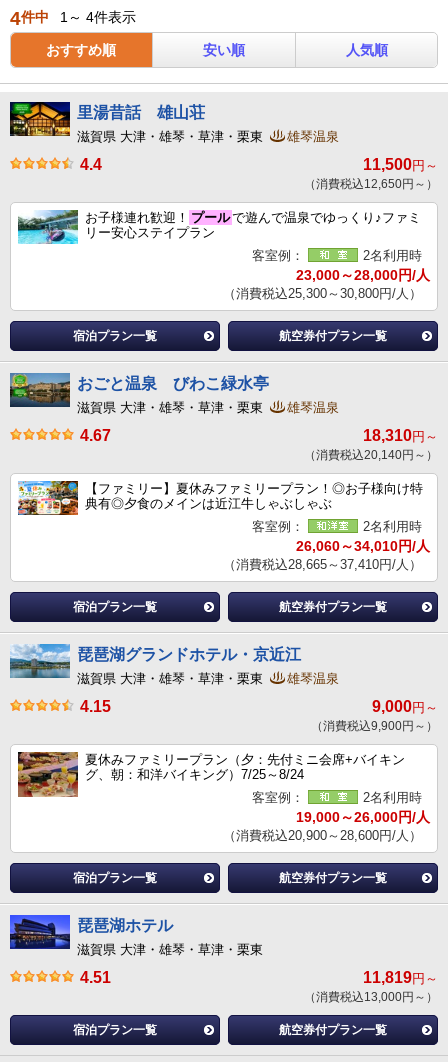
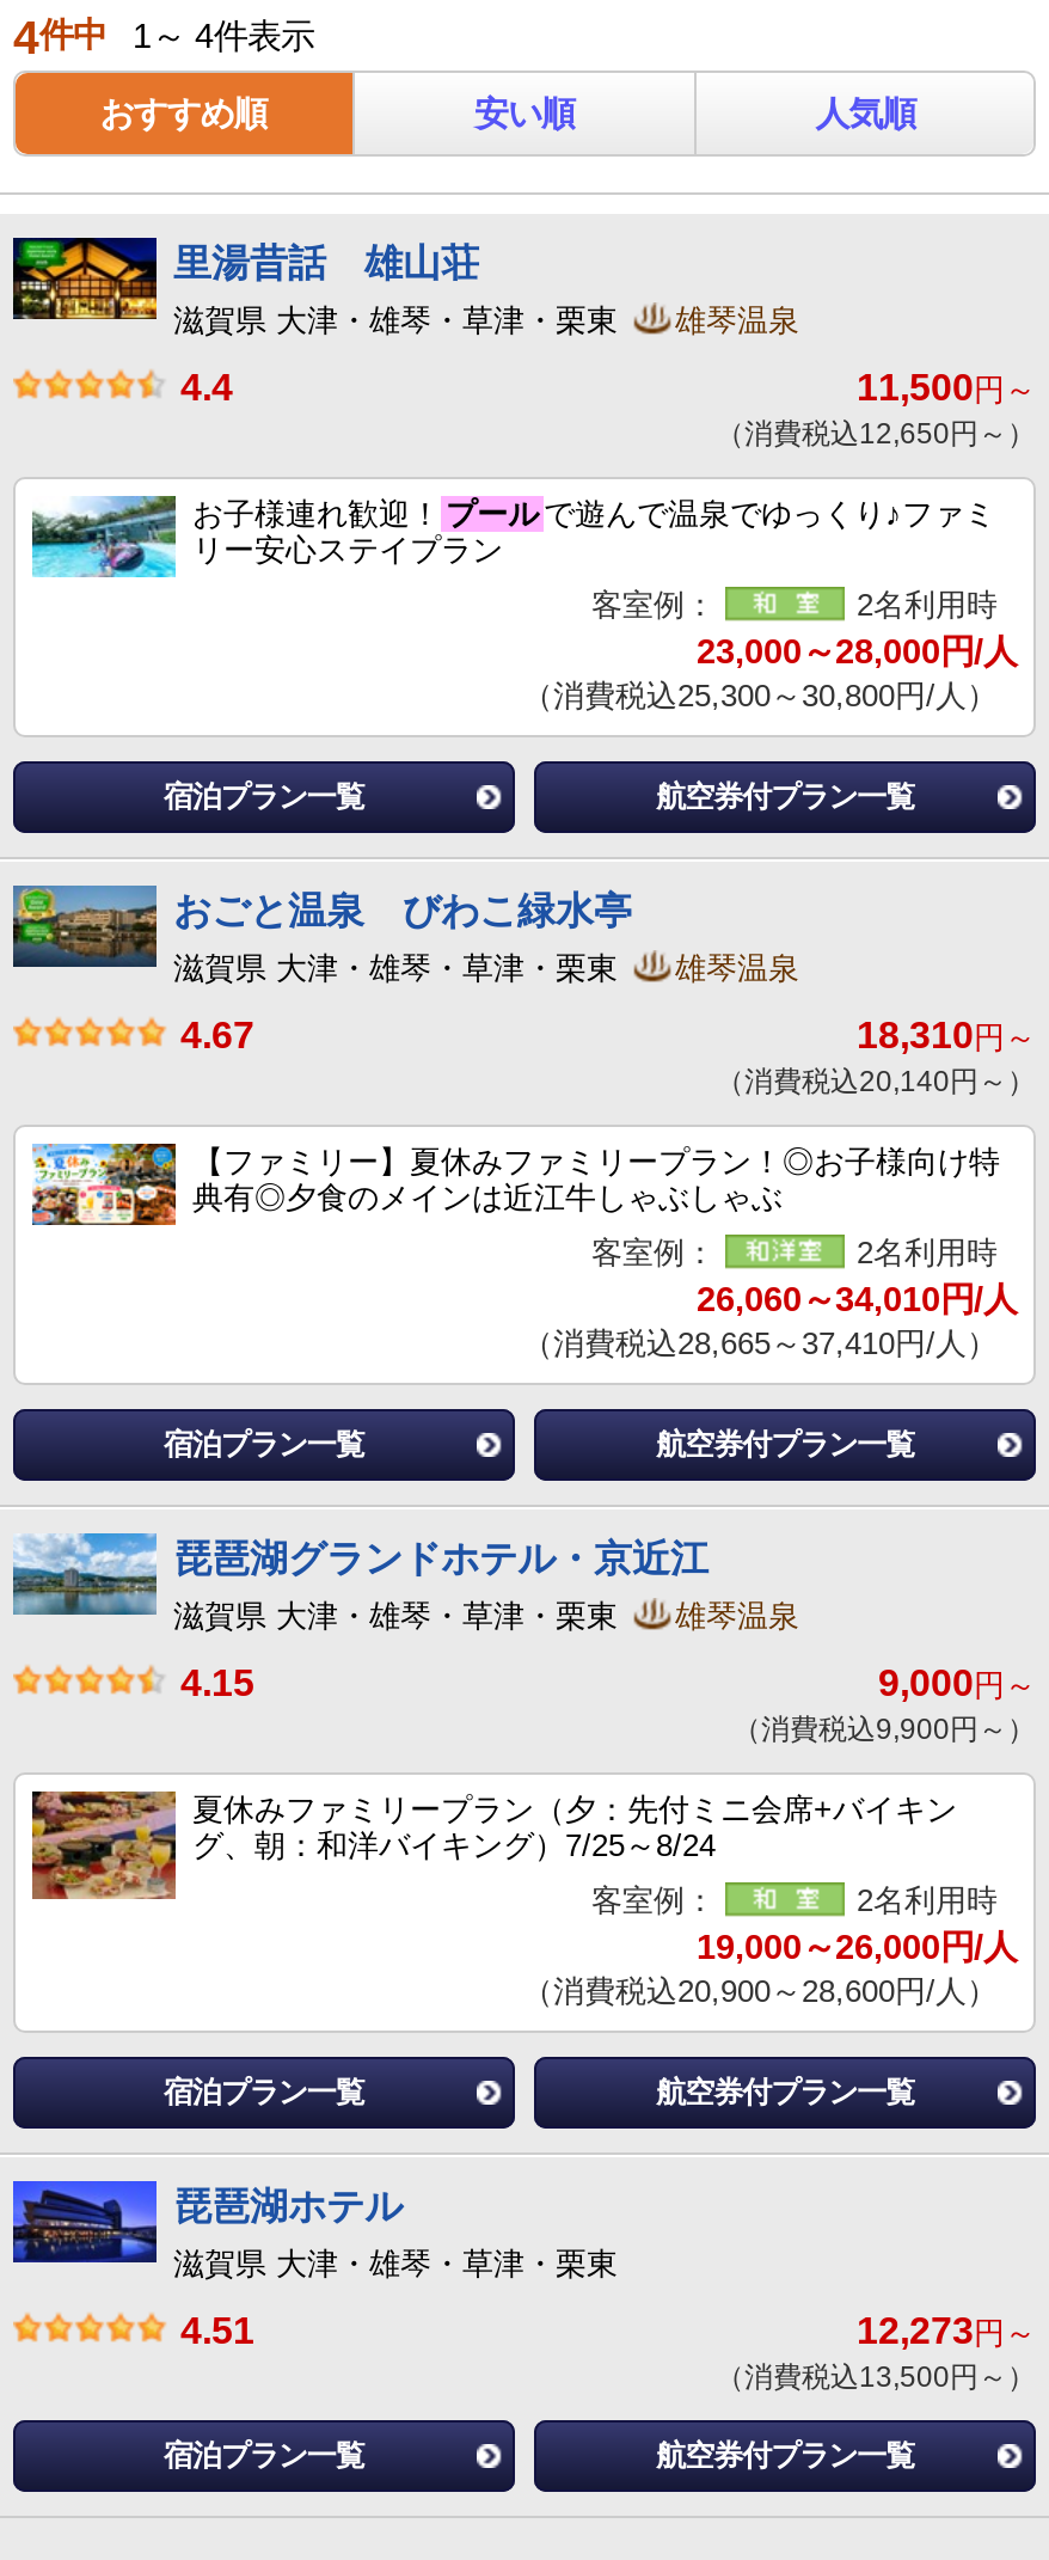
- 11,819円～
+ 12,273円～

- （消費税込13,000円～）
+ （消費税込13,500円～）
